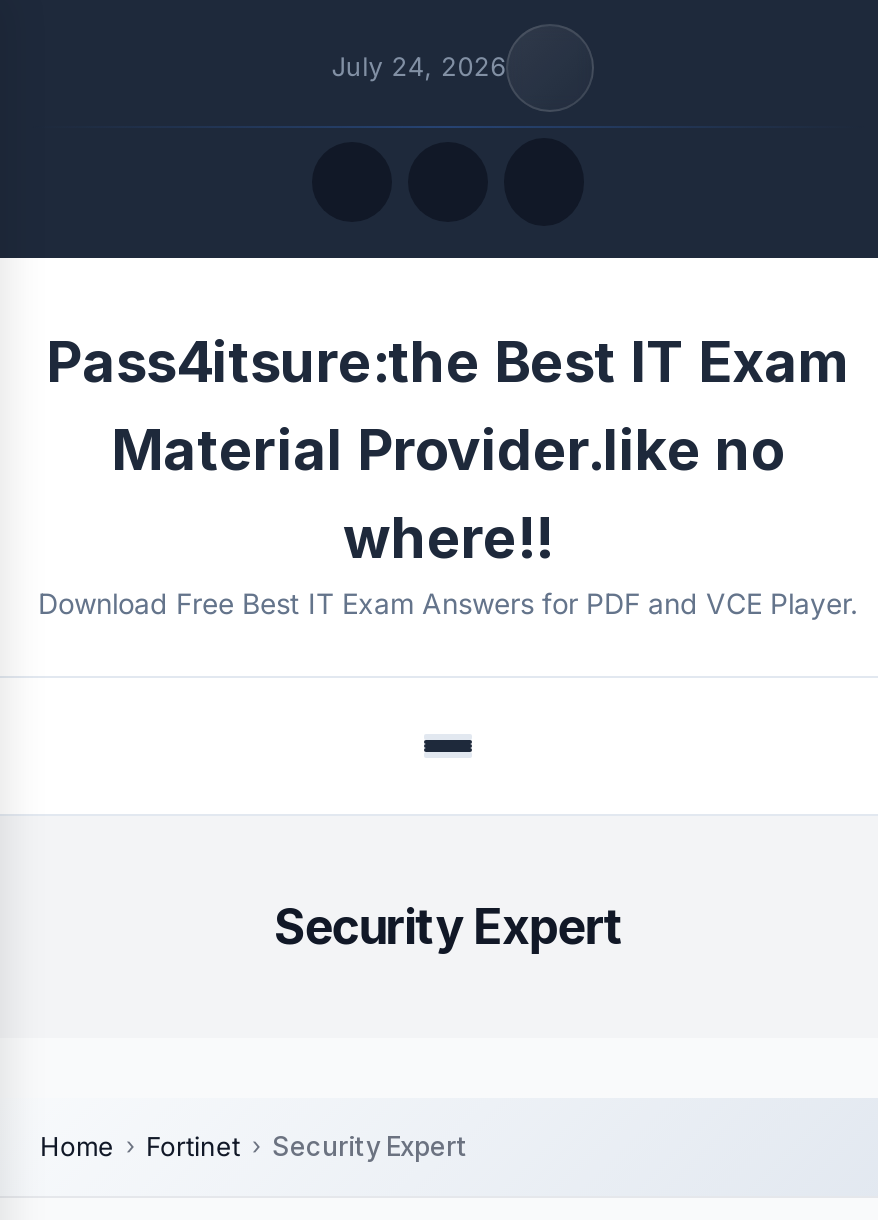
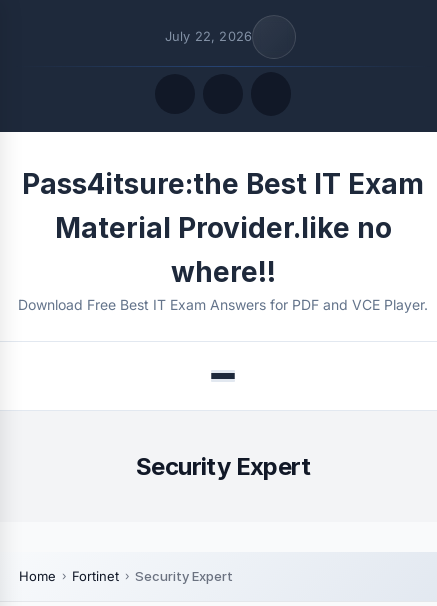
- July 24, 2026
+ July 22, 2026
